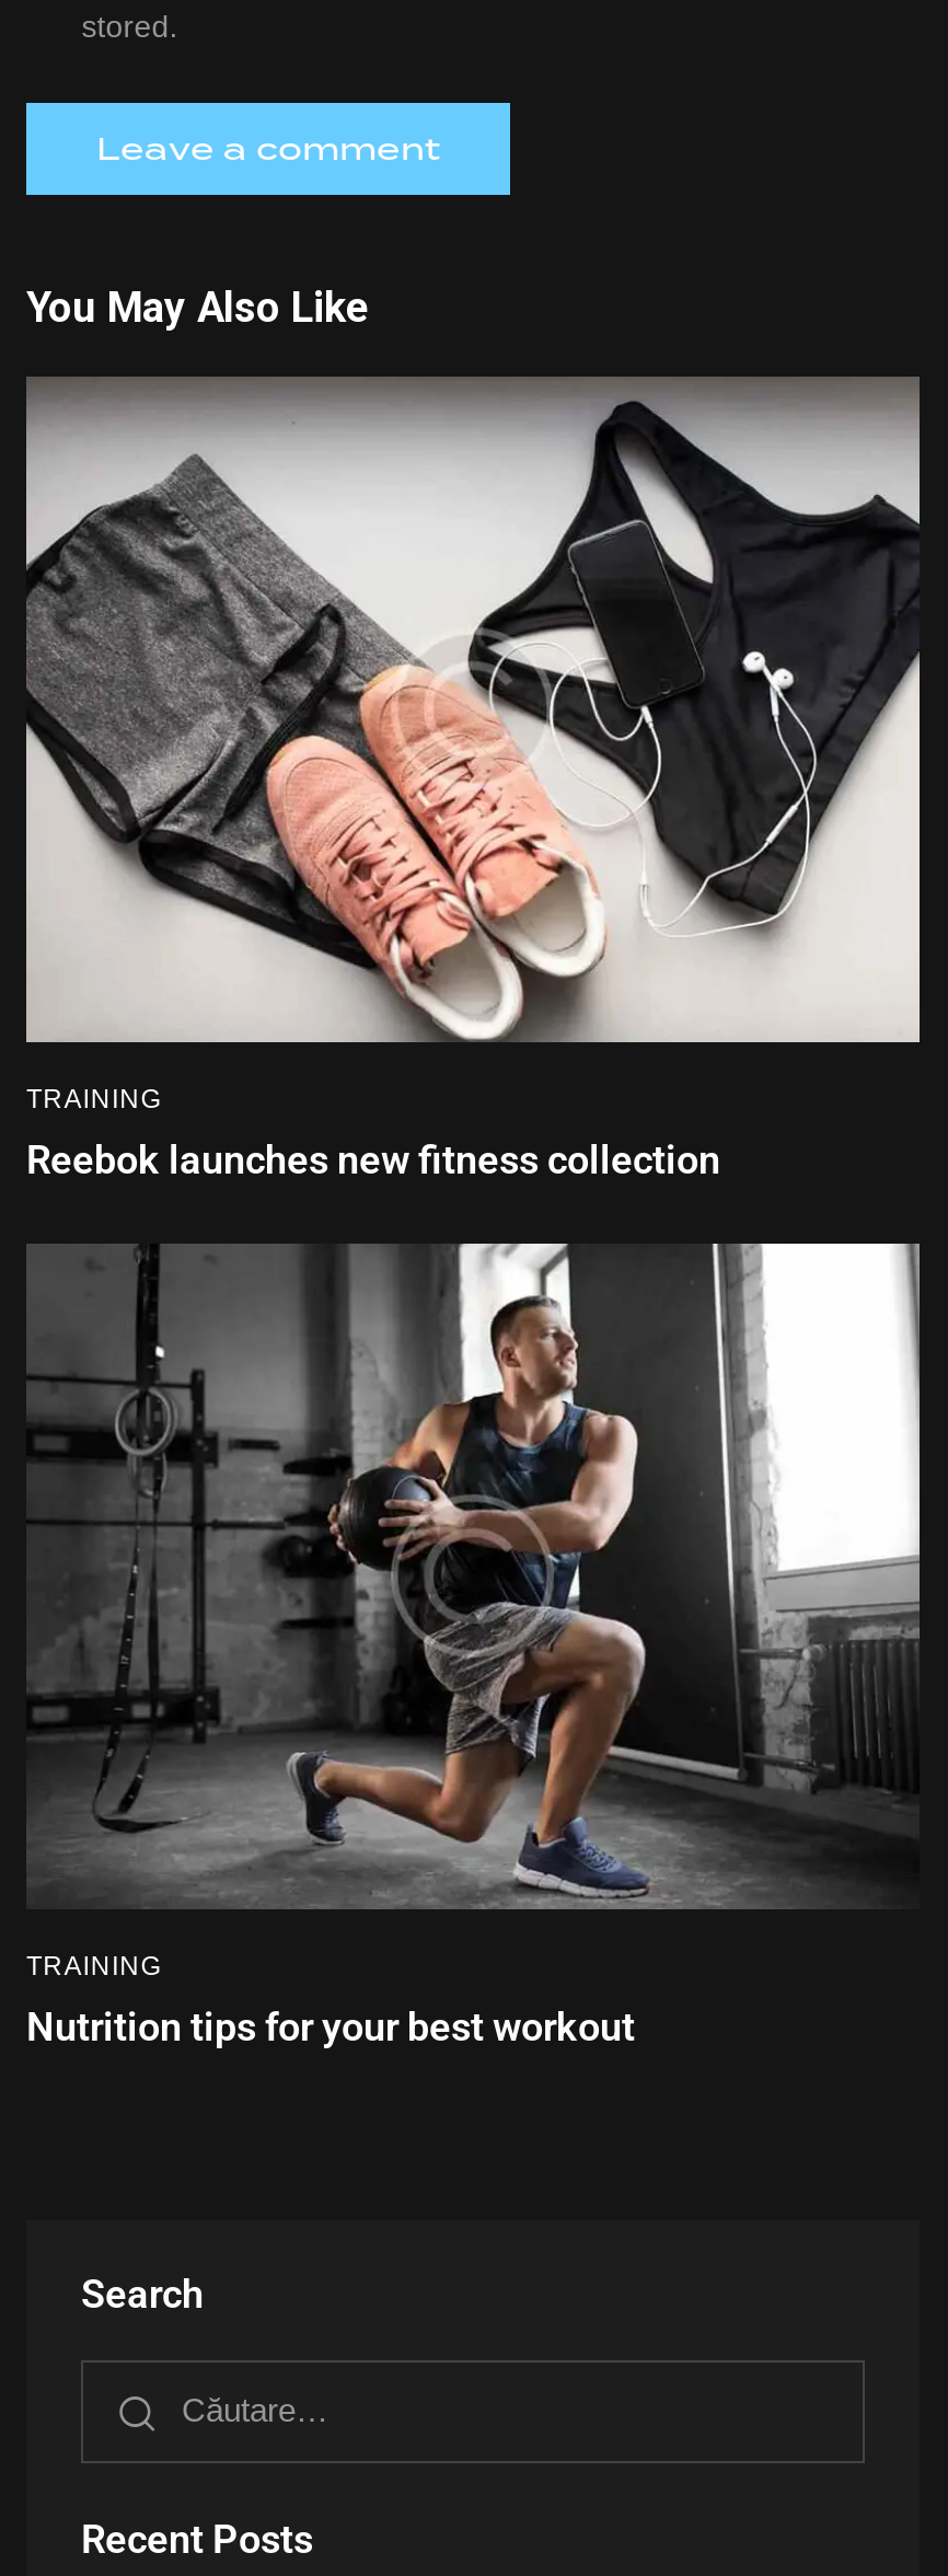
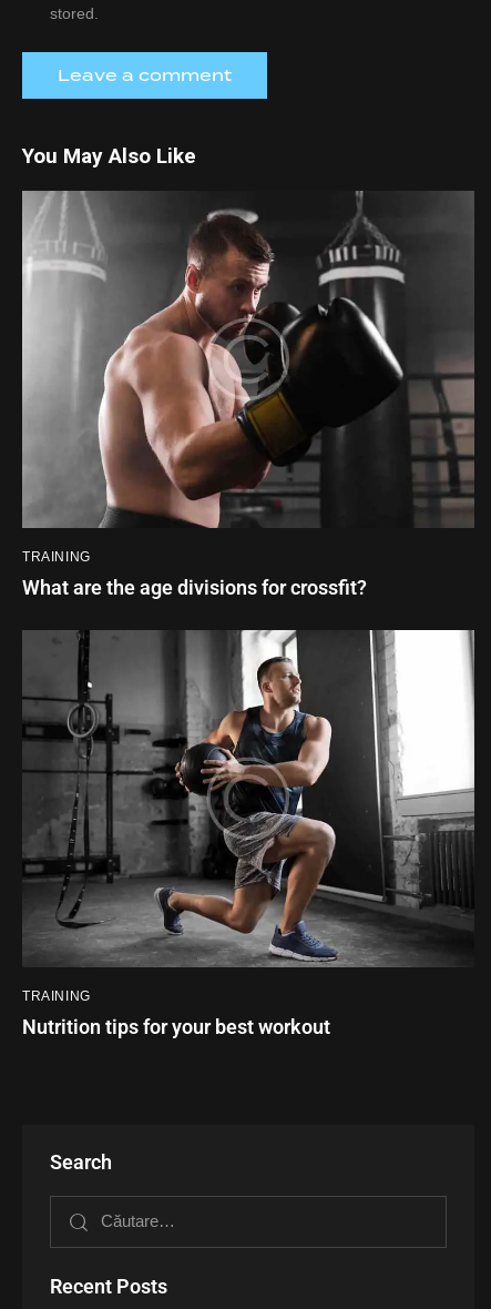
- [image]
+ [image]

- Reebok launches new fitness collection
+ What are the age divisions for crossfit?
